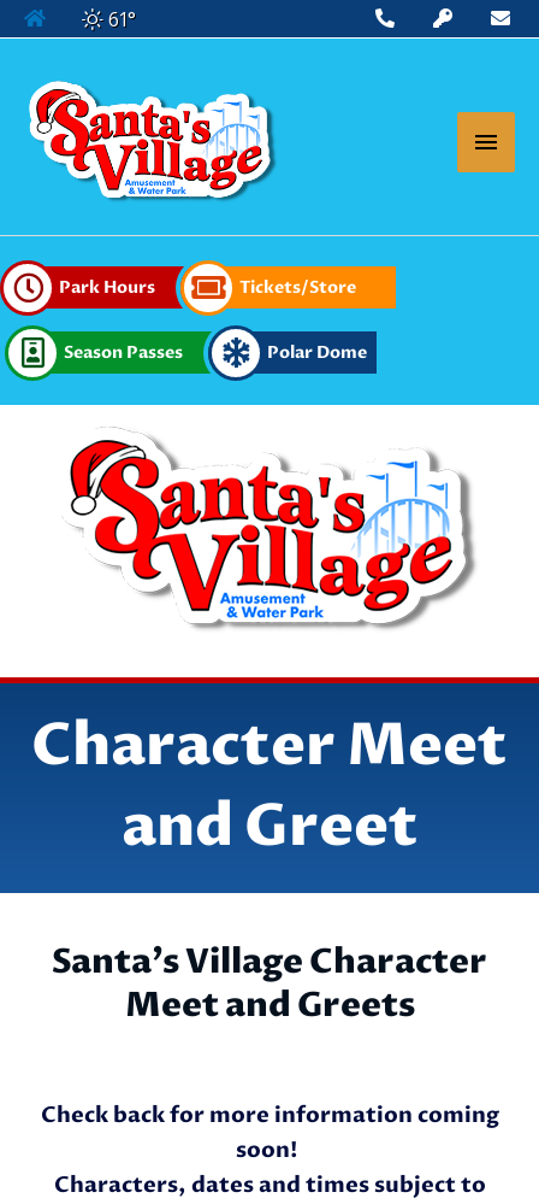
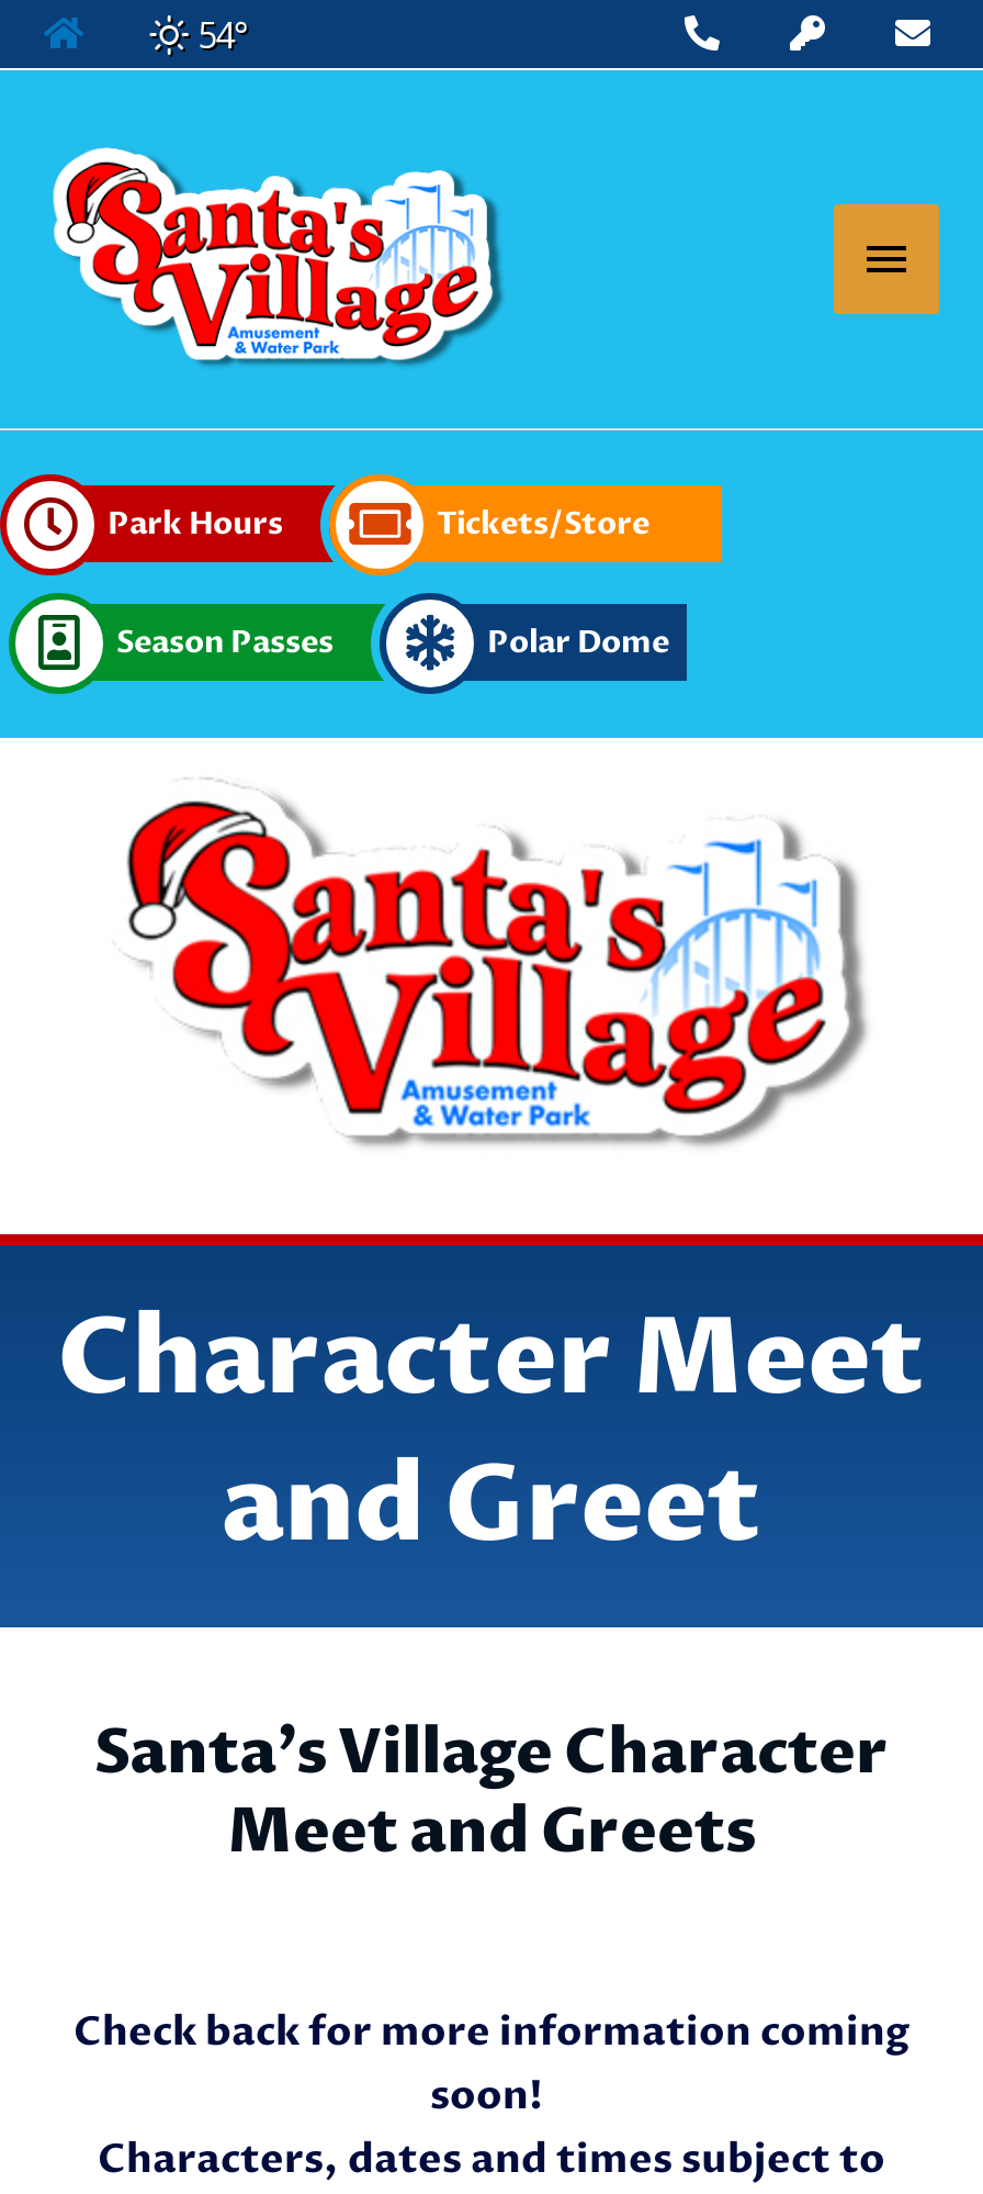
- 61°
+ 54°
